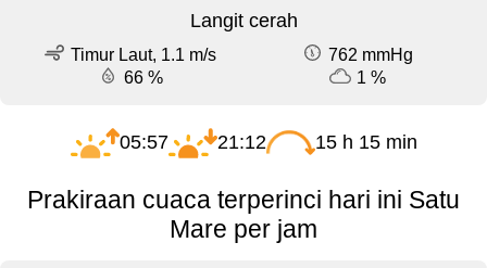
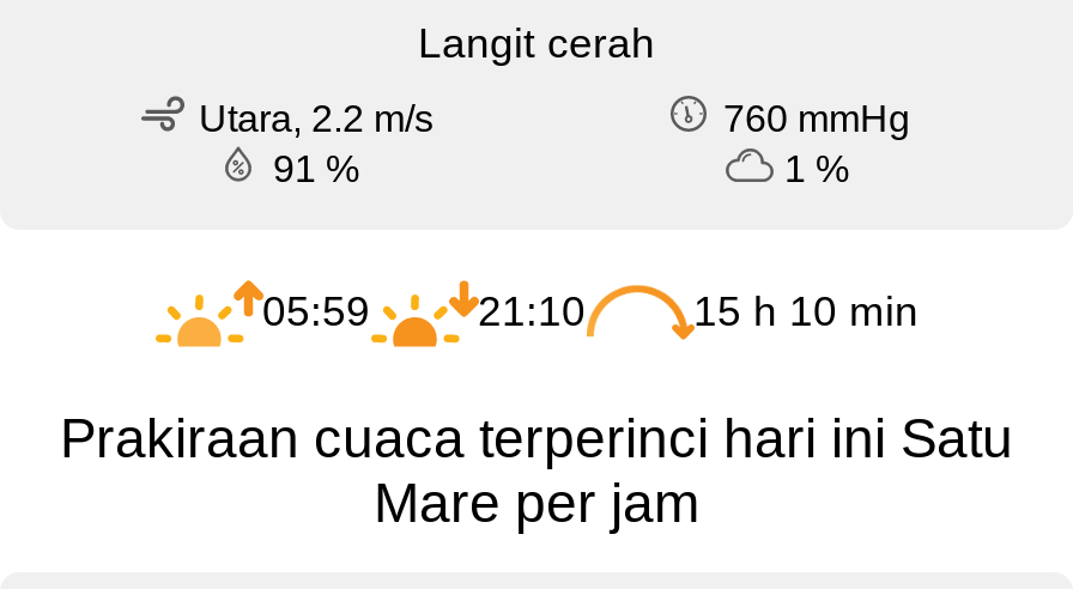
- Timur Laut, 1.1 m/s
- 762 mmHg
- 66 %
+ Utara, 2.2 m/s
+ 760 mmHg
+ 91 %

- 05:57
+ 05:59

- 21:12
+ 21:10

- 15 h 15 min
+ 15 h 10 min
